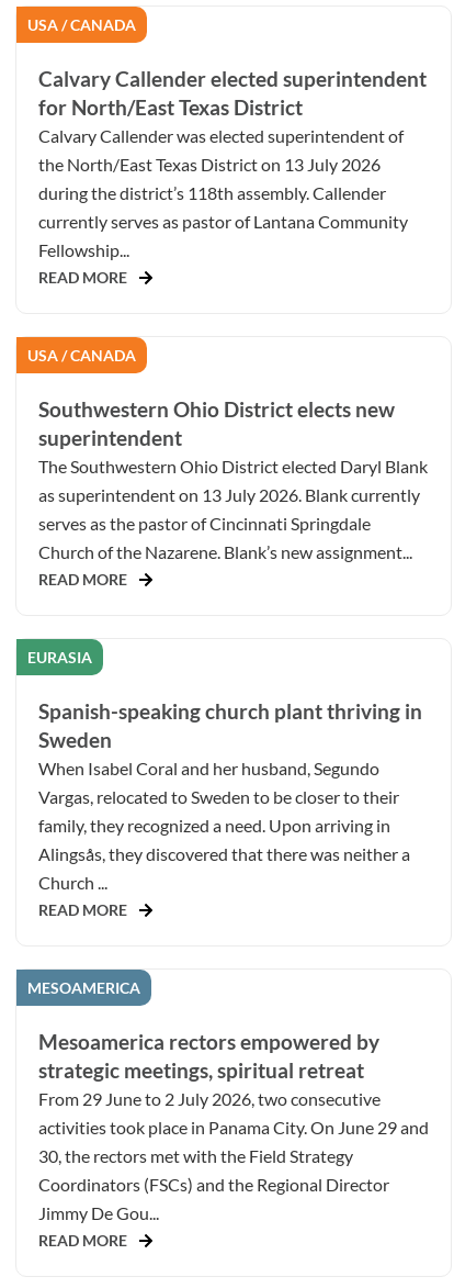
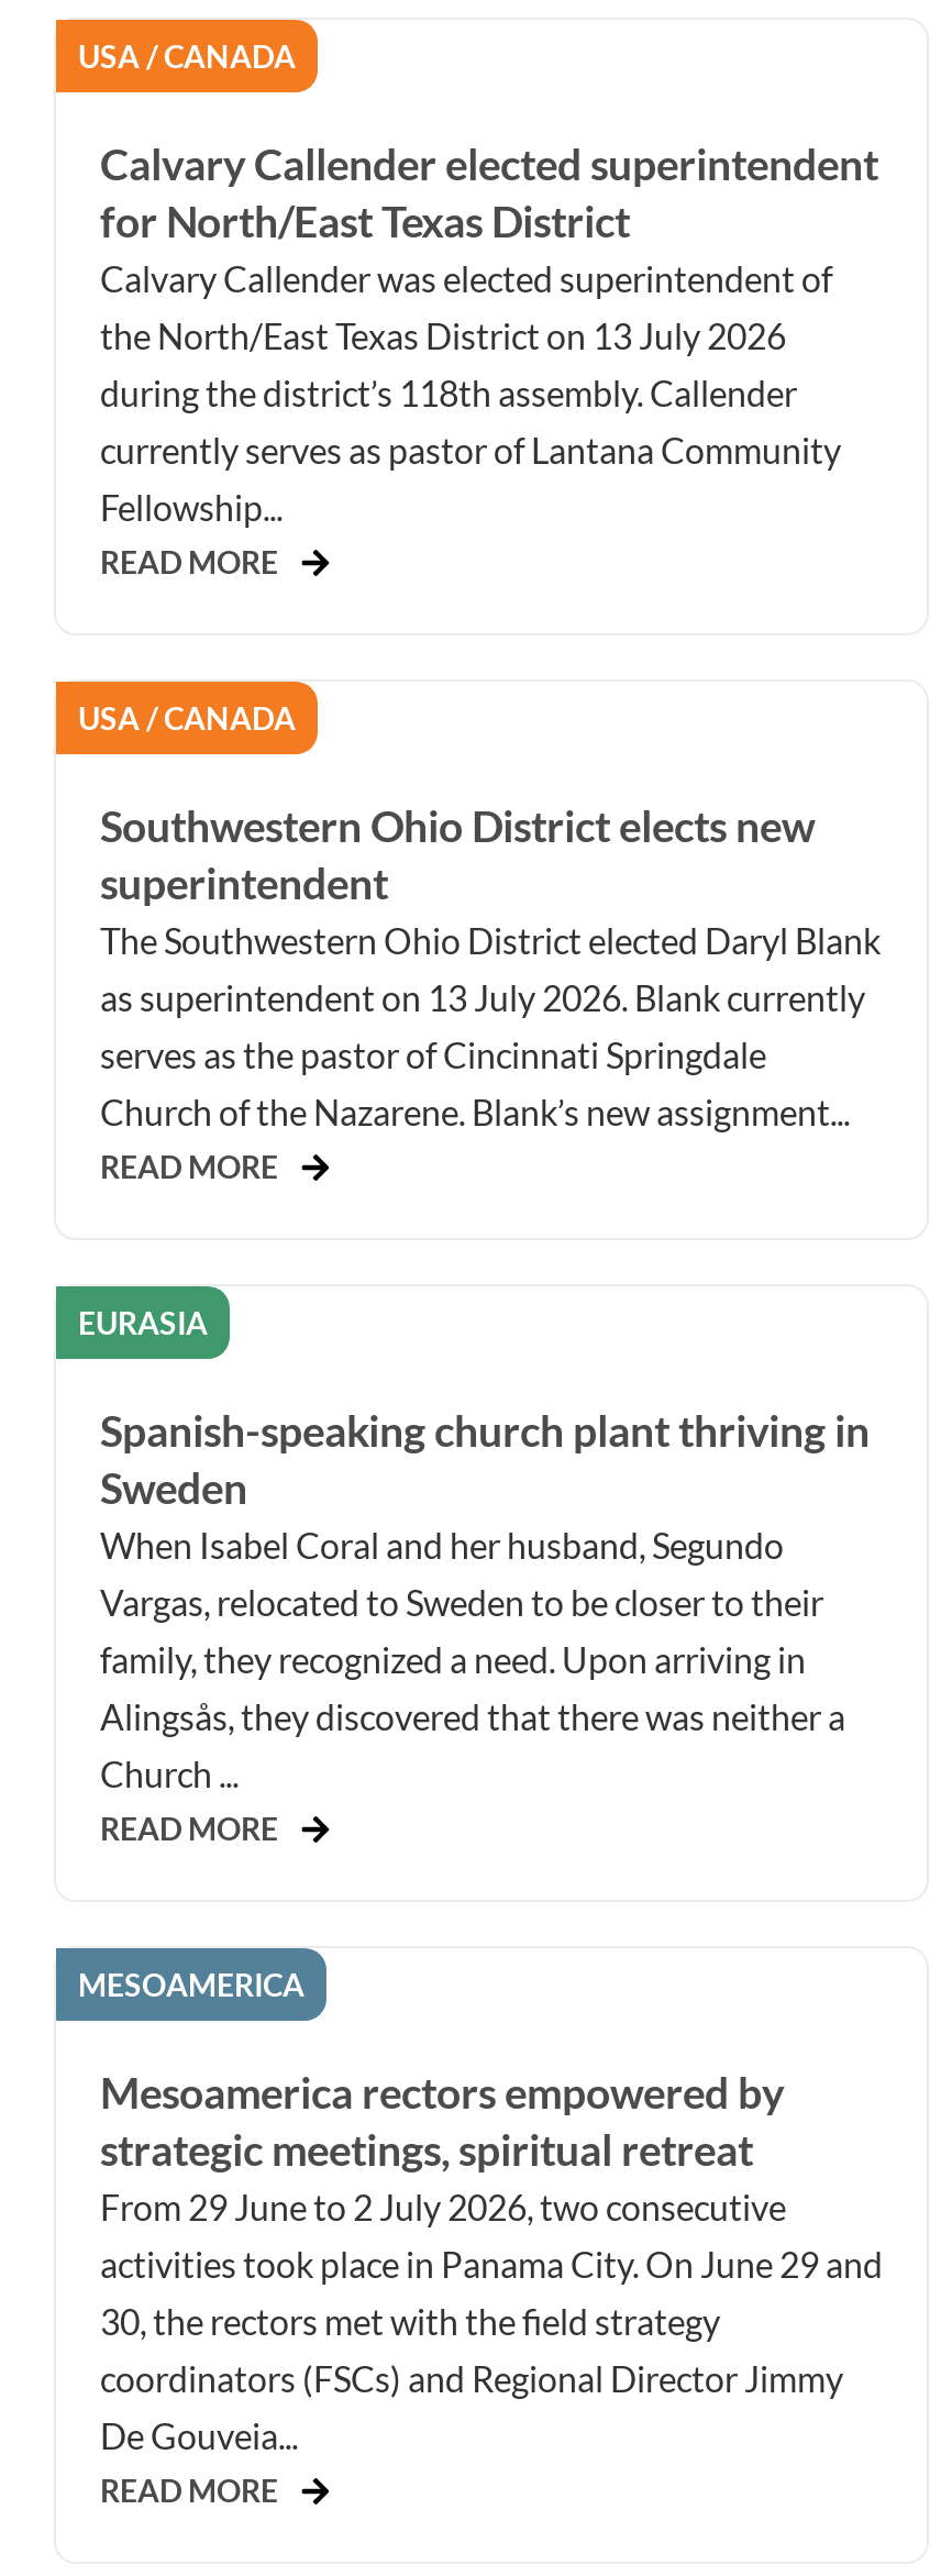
- 30, the rectors met with the Field Strategy
- Coordinators (FSCs) and the Regional Director
- Jimmy De Gou...
+ 30, the rectors met with the field strategy
+ coordinators (FSCs) and Regional Director Jimmy
+ De Gouveia...
